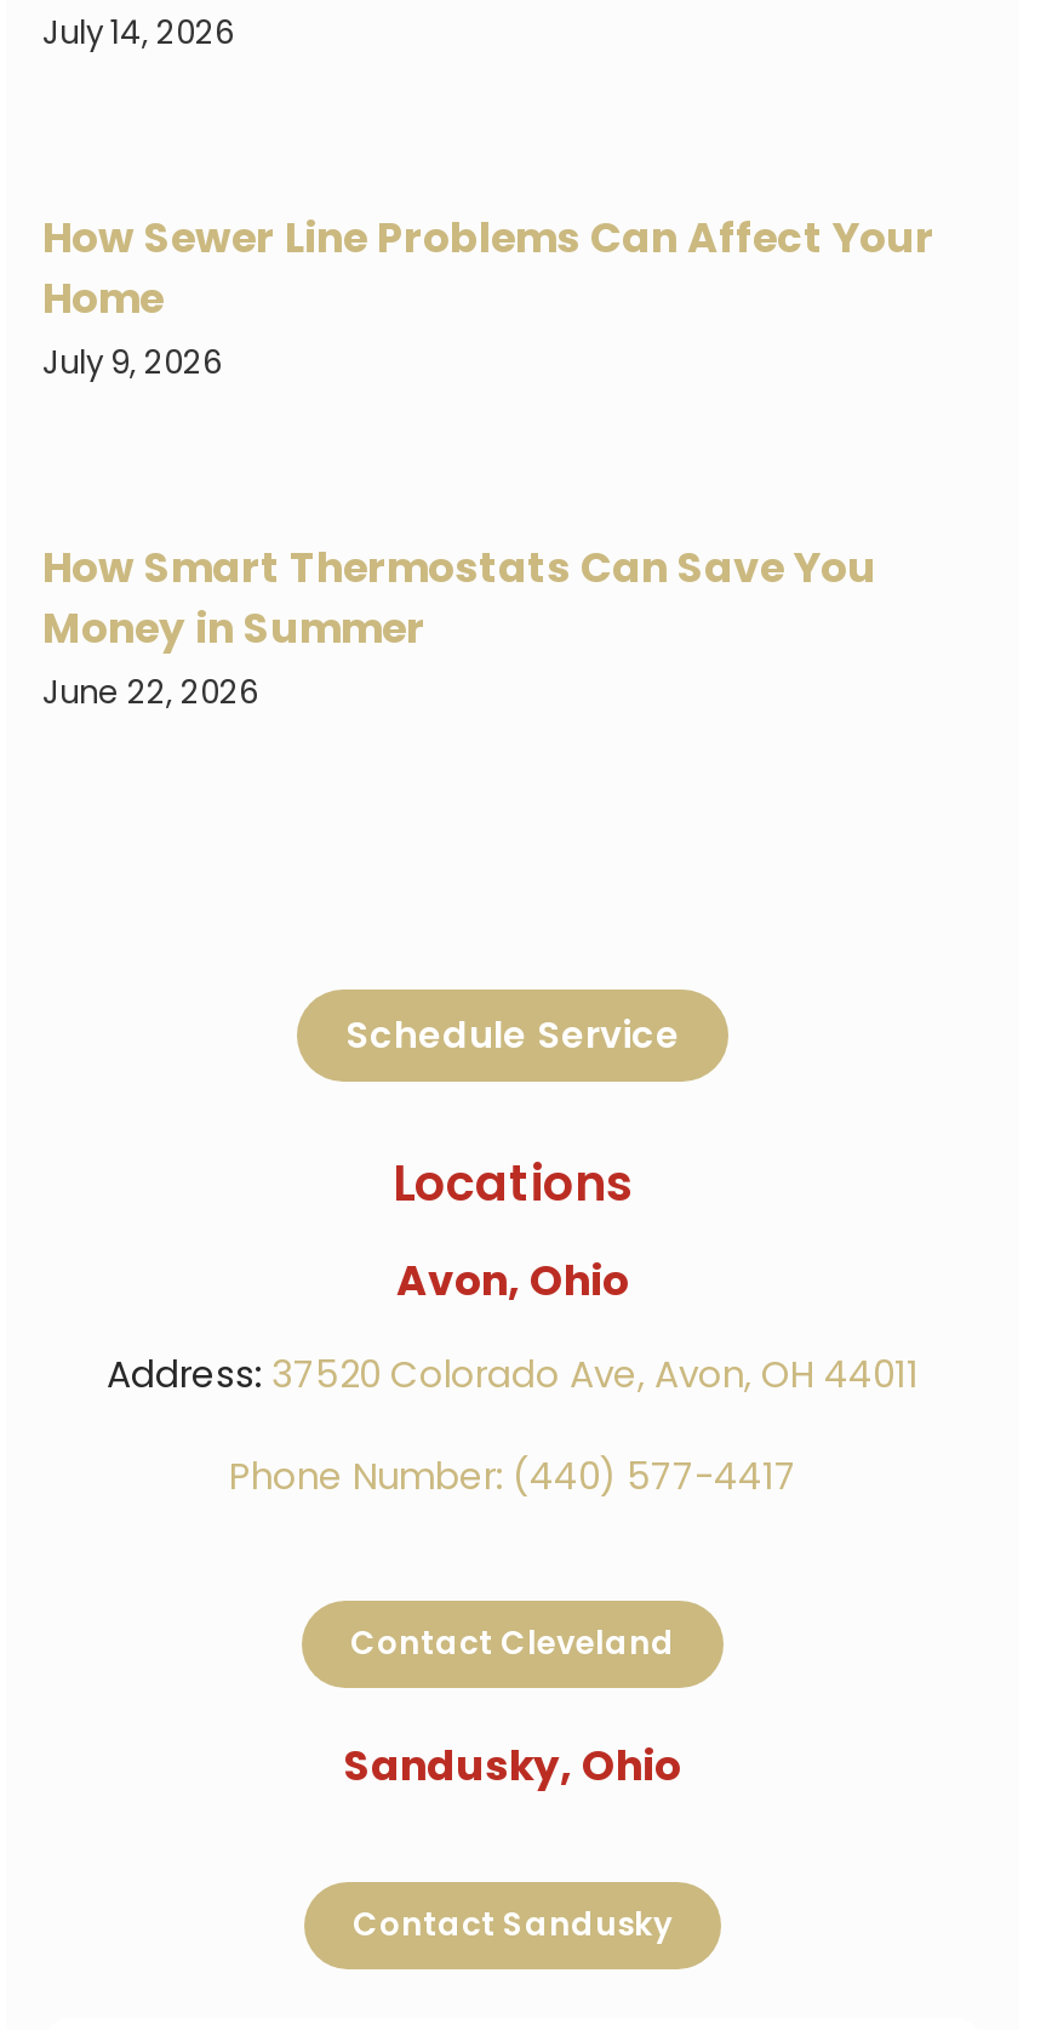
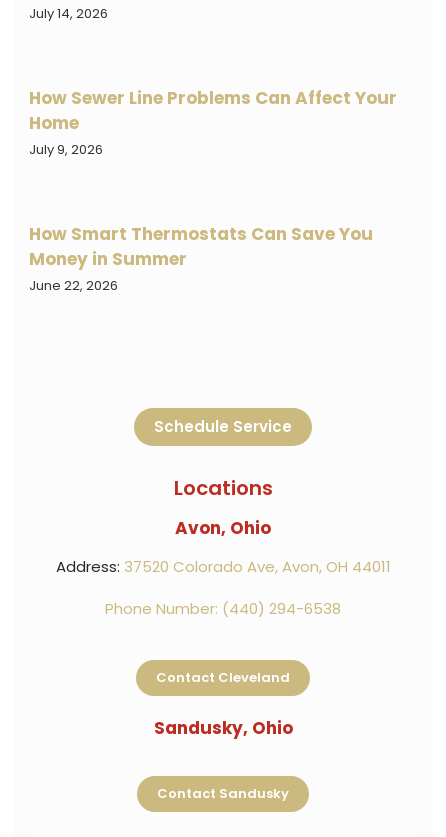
- Phone Number: (440) 577-4417
+ Phone Number: (440) 294-6538
